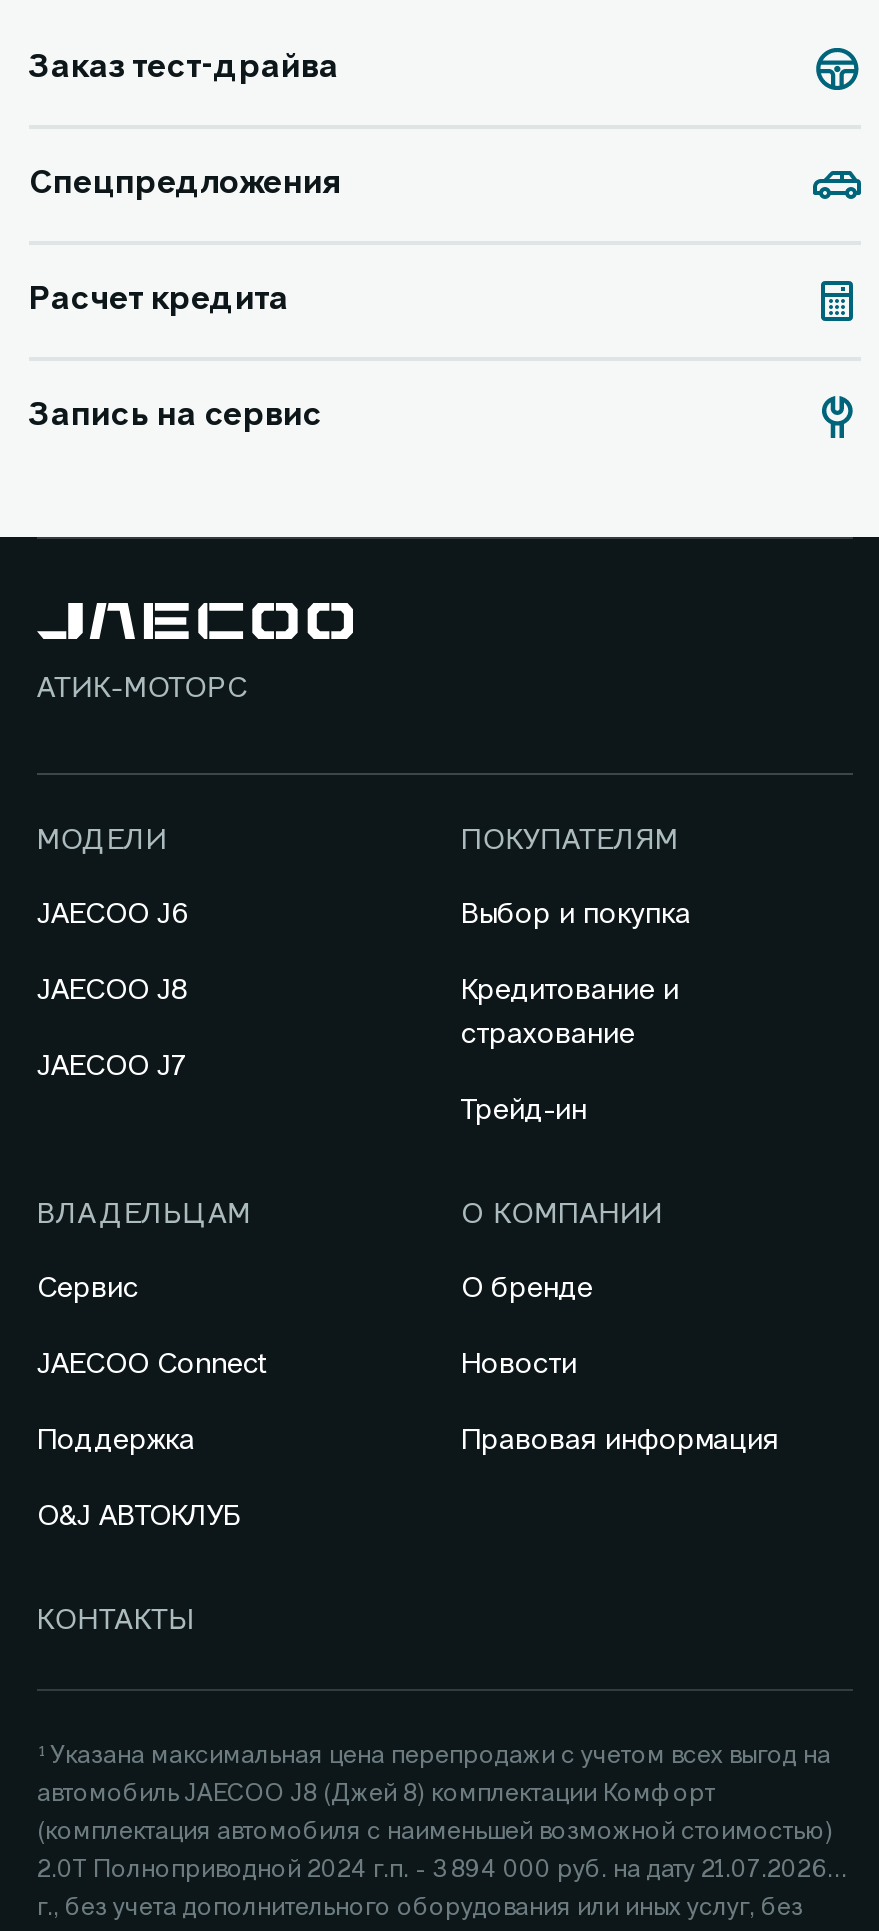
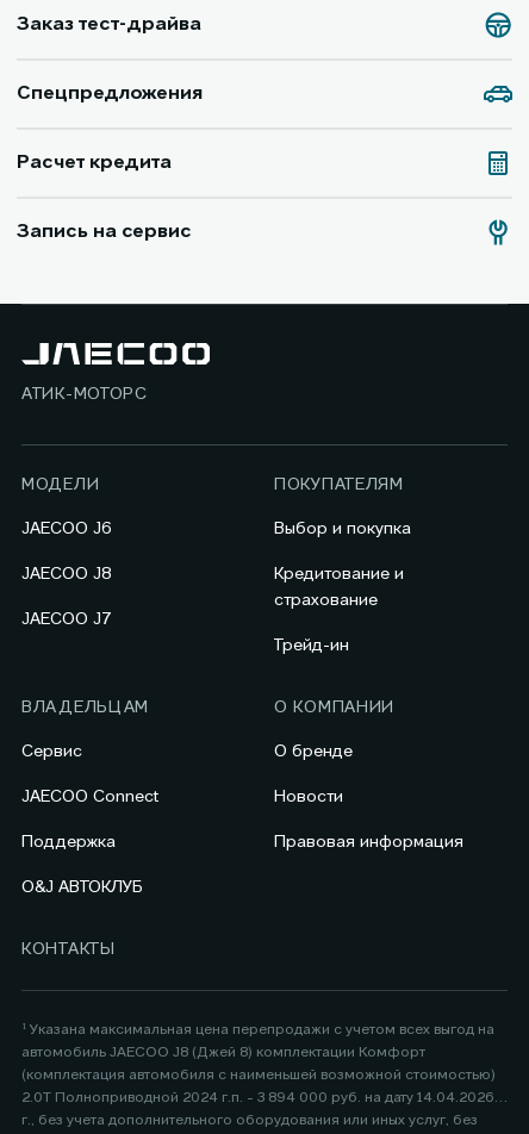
- 2.0Т Полноприводной 2024 г.п. - 3 894 000 руб. на дату 21.07.2026
+ 2.0Т Полноприводной 2024 г.п. - 3 894 000 руб. на дату 14.04.2026
